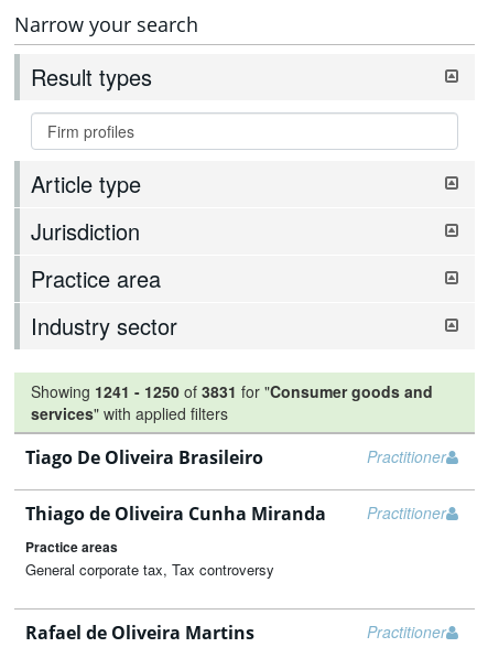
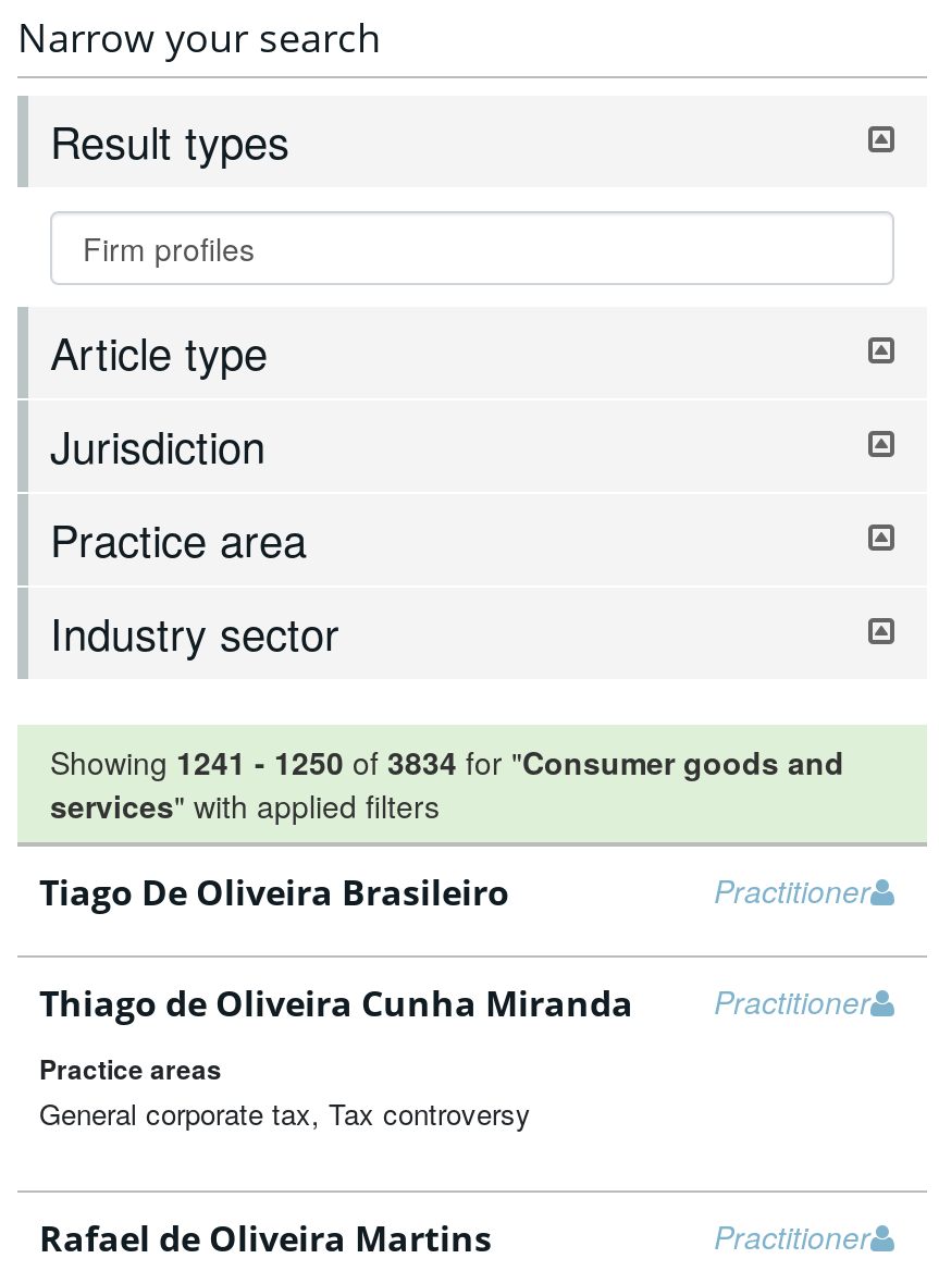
- Showing 1241 - 1250 of 3831 for " Consumer goods and
+ Showing 1241 - 1250 of 3834 for " Consumer goods and
